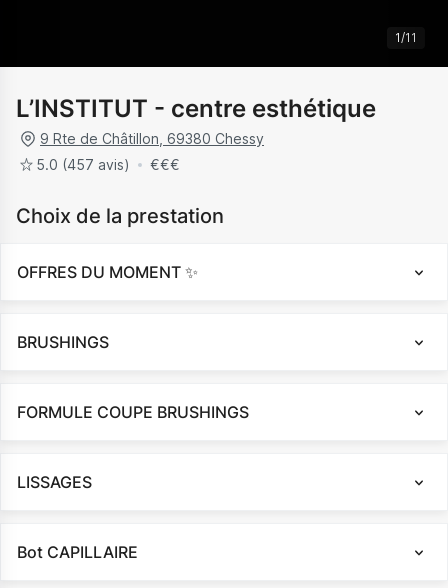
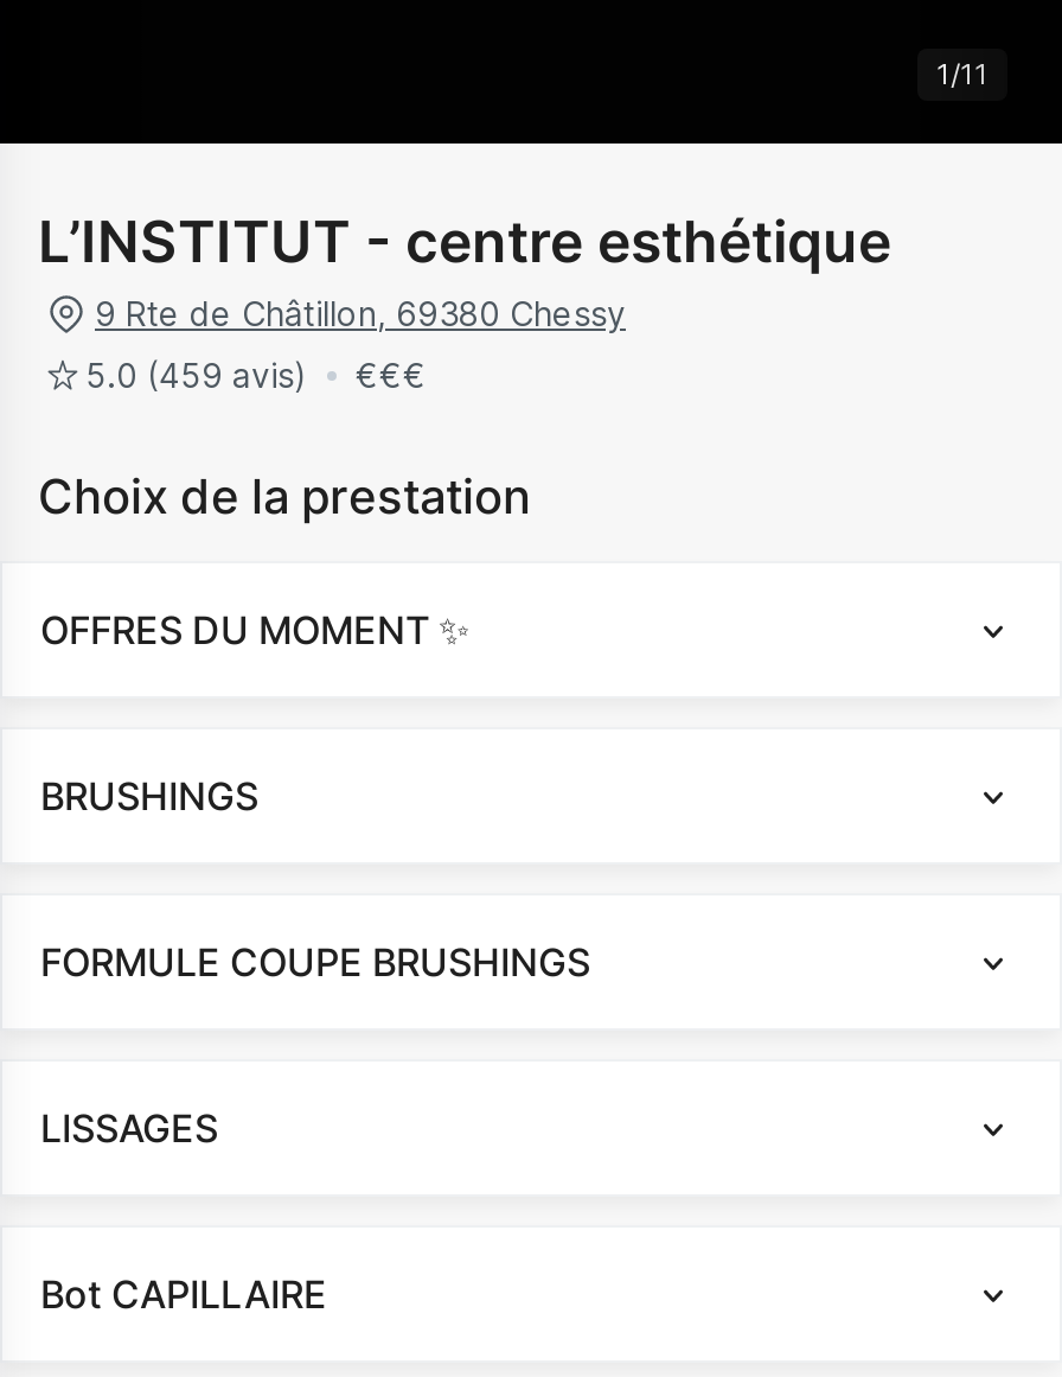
- 5.0 (457 avis)
+ 5.0 (459 avis)
